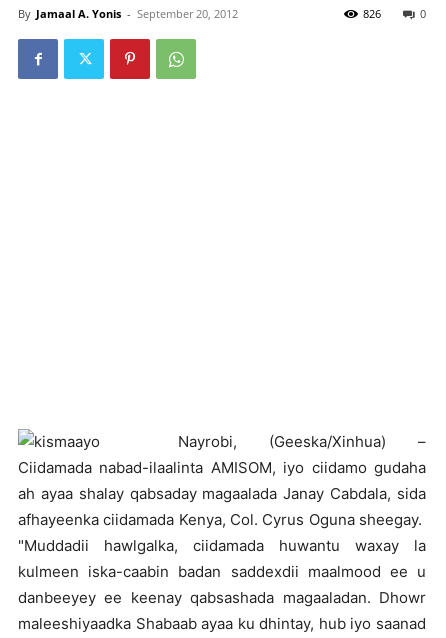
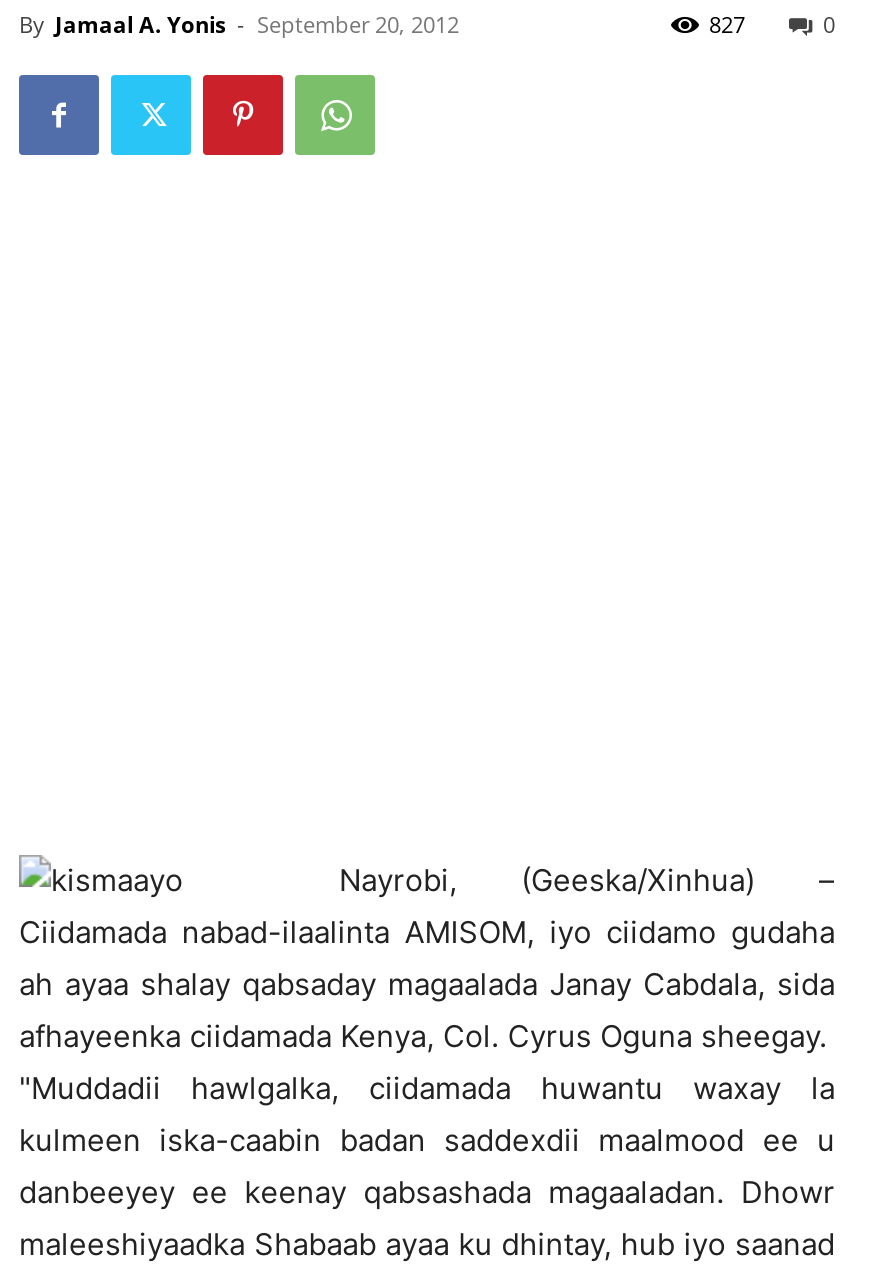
- 826
+ 827
